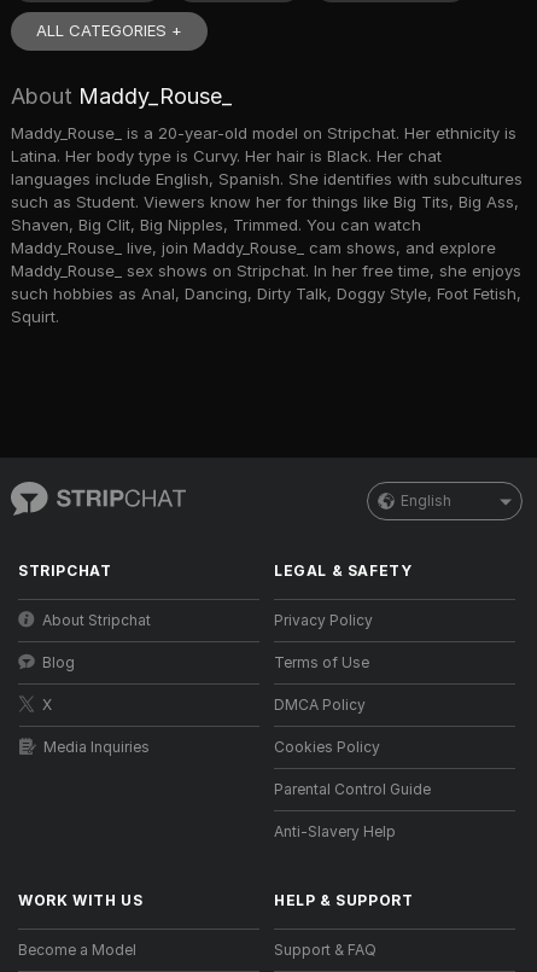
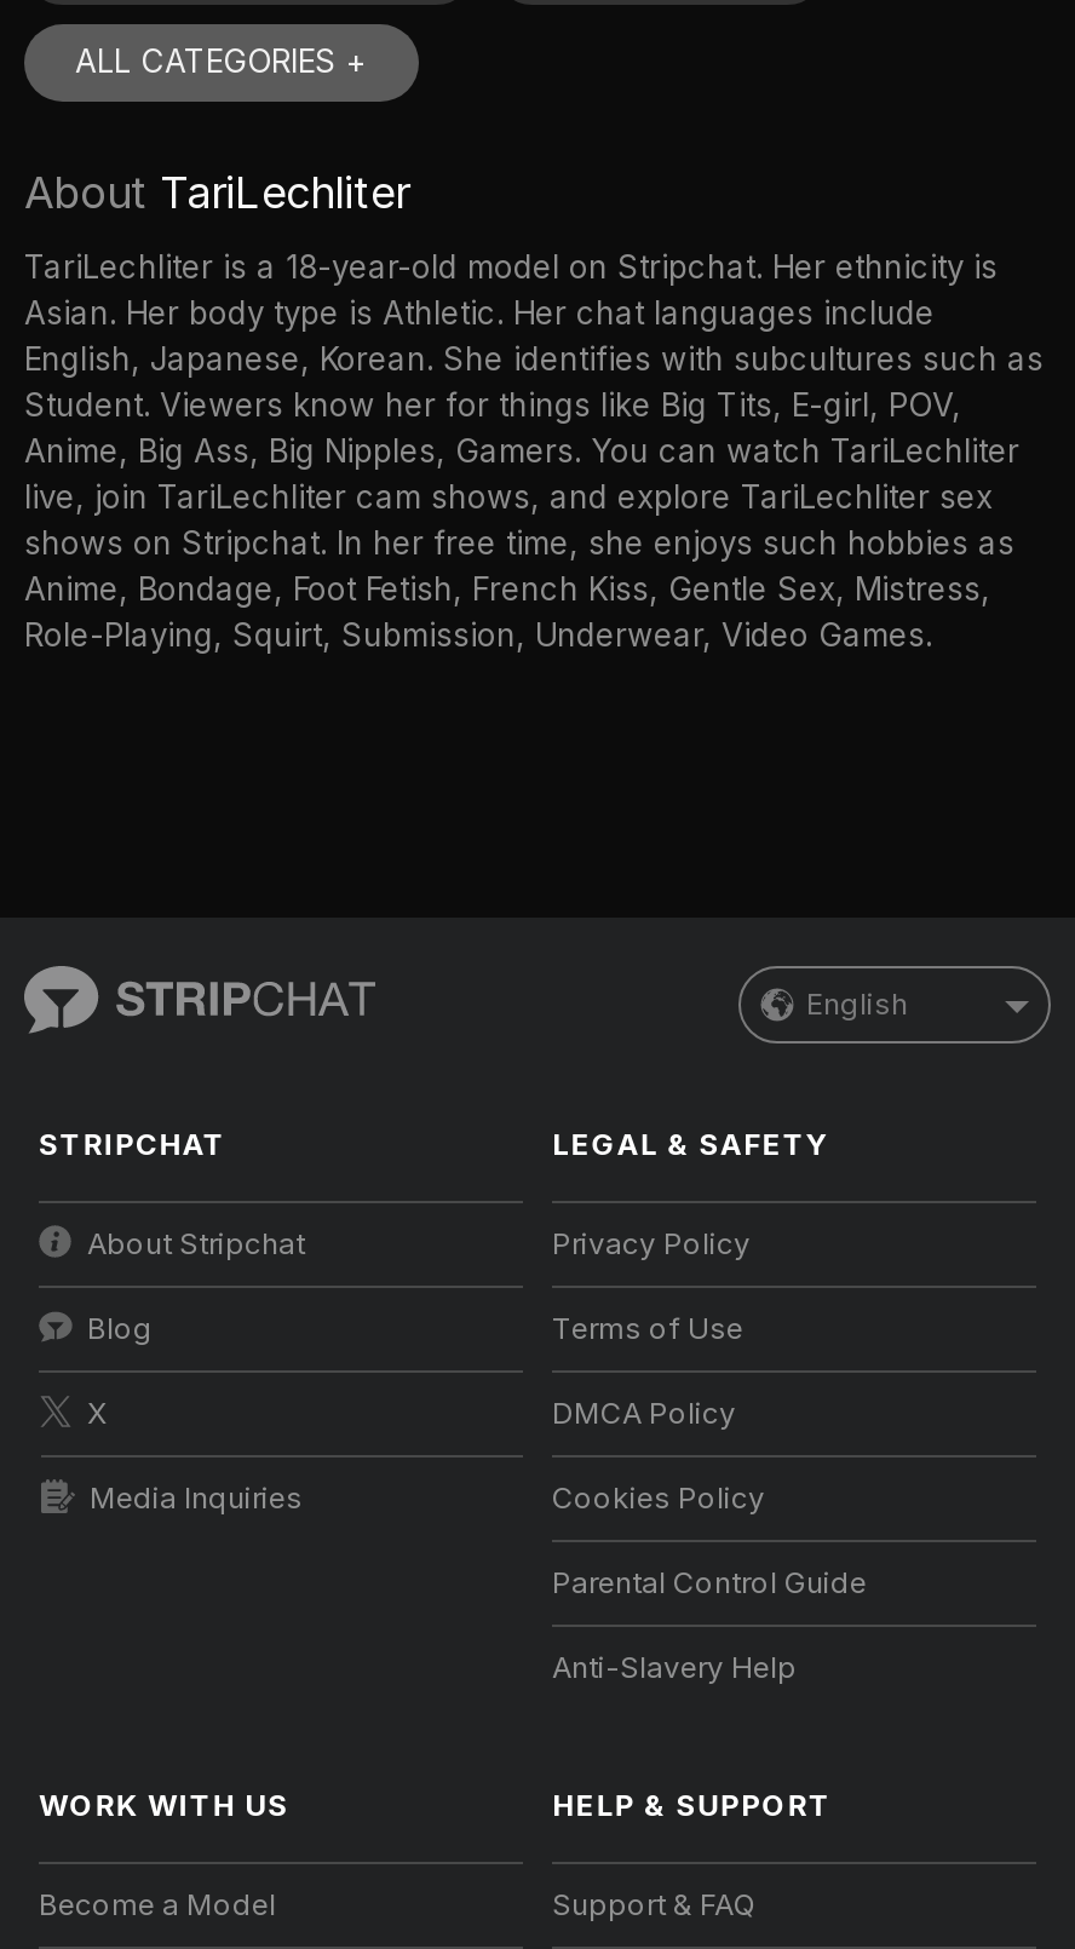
- About Maddy_Rouse_
+ About TariLechliter

- Maddy_Rouse_ is a 20-year-old model on Stripchat. Her ethnicity is
- Latina. Her body type is Curvy. Her hair is Black. Her chat
- languages include English, Spanish. She identifies with subcultures
- such as Student. Viewers know her for things like Big Tits, Big Ass,
- Shaven, Big Clit, Big Nipples, Trimmed. You can watch
- Maddy_Rouse_ live, join Maddy_Rouse_ cam shows, and explore
- Maddy_Rouse_ sex shows on Stripchat. In her free time, she enjoys
- such hobbies as Anal, Dancing, Dirty Talk, Doggy Style, Foot Fetish,
- Squirt.
+ TariLechliter is a 18-year-old model on Stripchat. Her ethnicity is
+ Asian. Her body type is Athletic. Her chat languages include
+ English, Japanese, Korean. She identifies with subcultures such as
+ Student. Viewers know her for things like Big Tits, E-girl, POV,
+ Anime, Big Ass, Big Nipples, Gamers. You can watch TariLechliter
+ live, join TariLechliter cam shows, and explore TariLechliter sex
+ shows on Stripchat. In her free time, she enjoys such hobbies as
+ Anime, Bondage, Foot Fetish, French Kiss, Gentle Sex, Mistress,
+ Role-Playing, Squirt, Submission, Underwear, Video Games.
